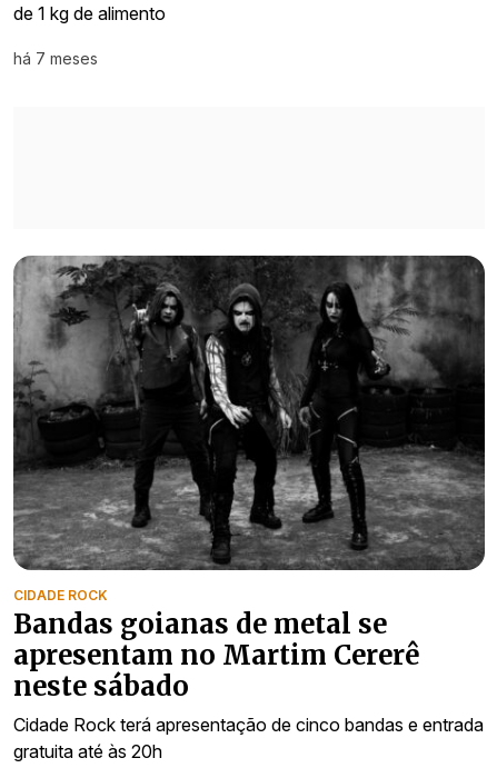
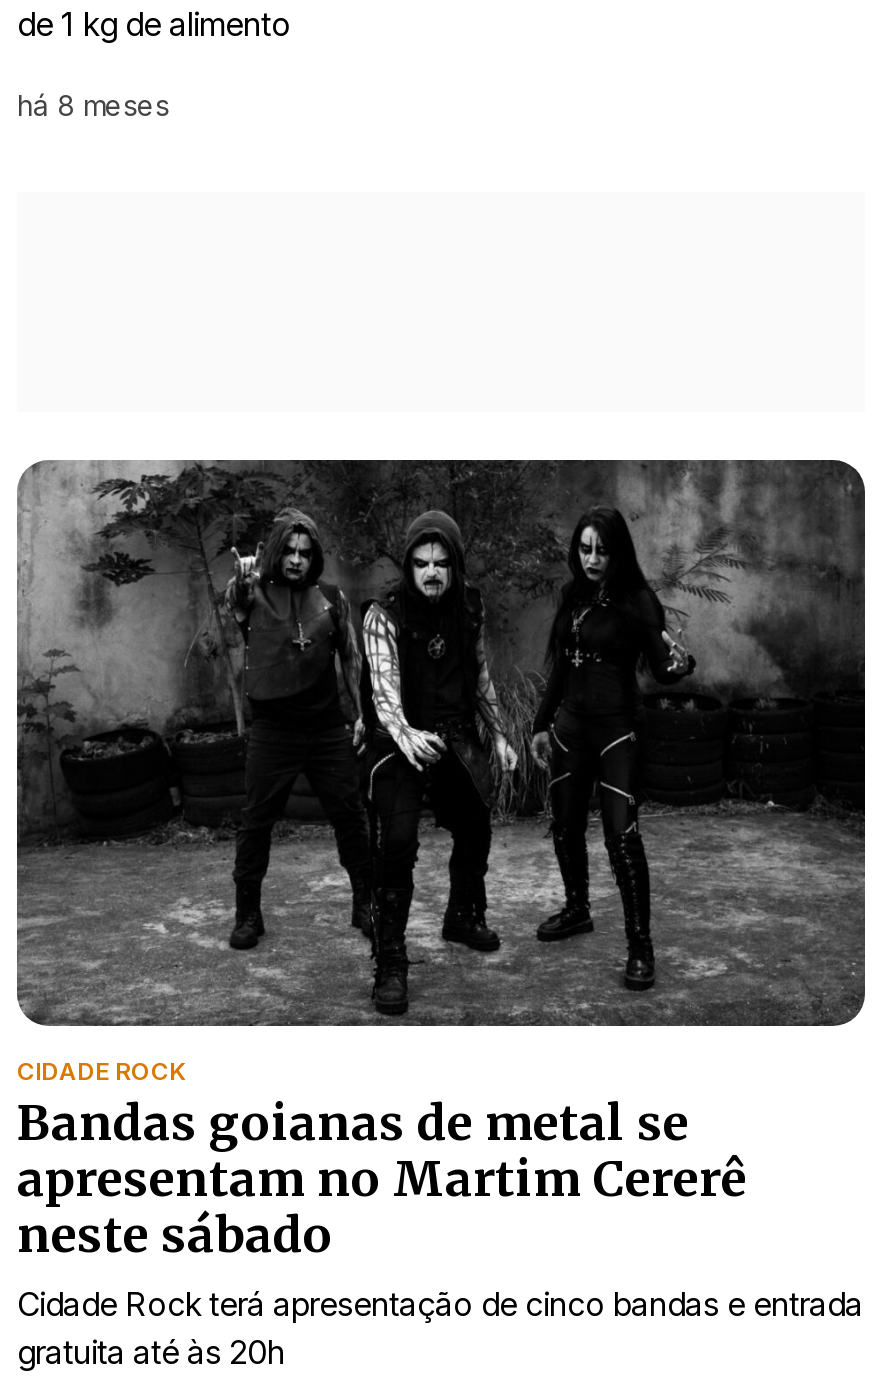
- há 7 meses
+ há 8 meses
